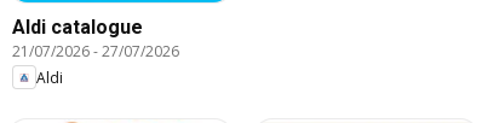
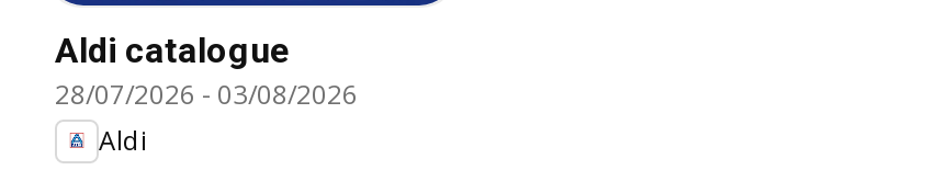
- 21/07/2026 - 27/07/2026
+ 28/07/2026 - 03/08/2026
